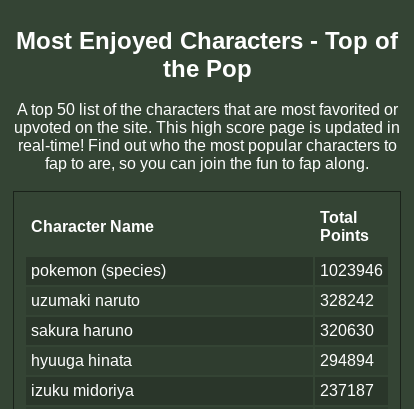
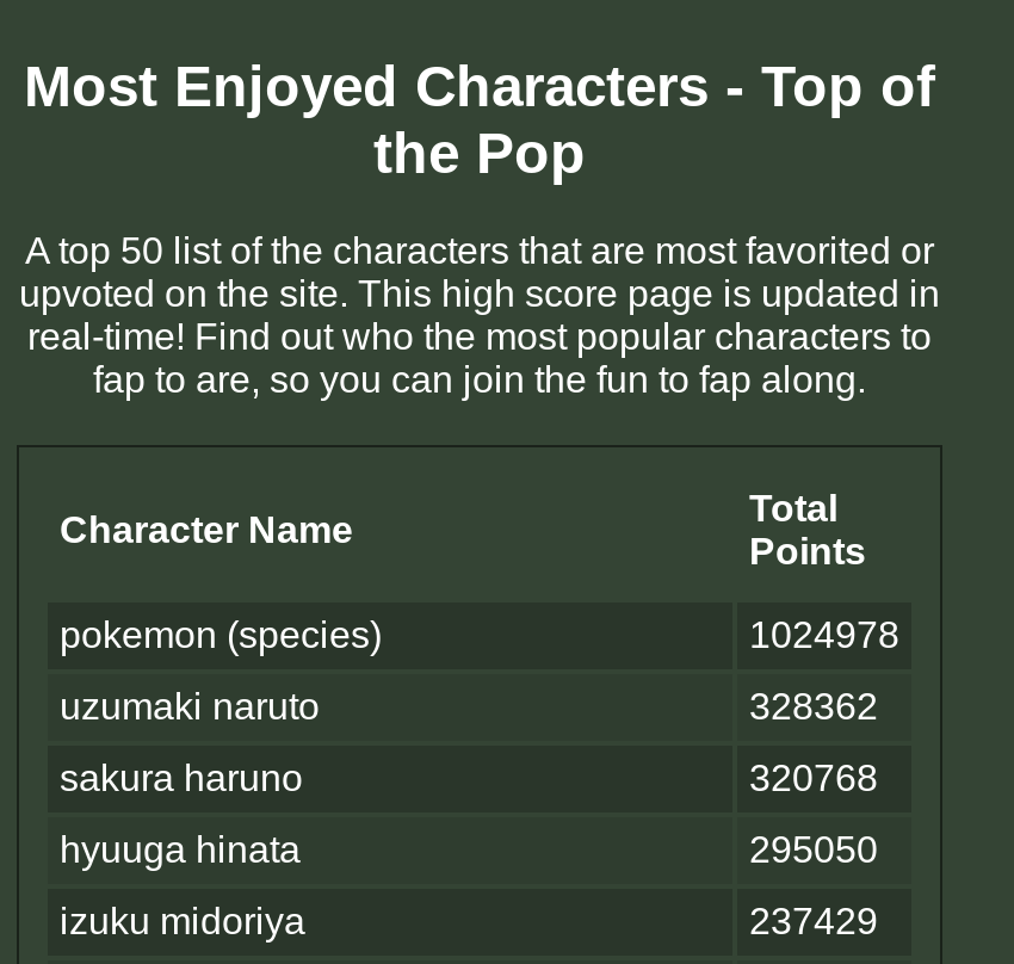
- 1023946
+ 1024978

- 328242
+ 328362

- 320630
+ 320768

- 294894
+ 295050

- 237187
+ 237429
